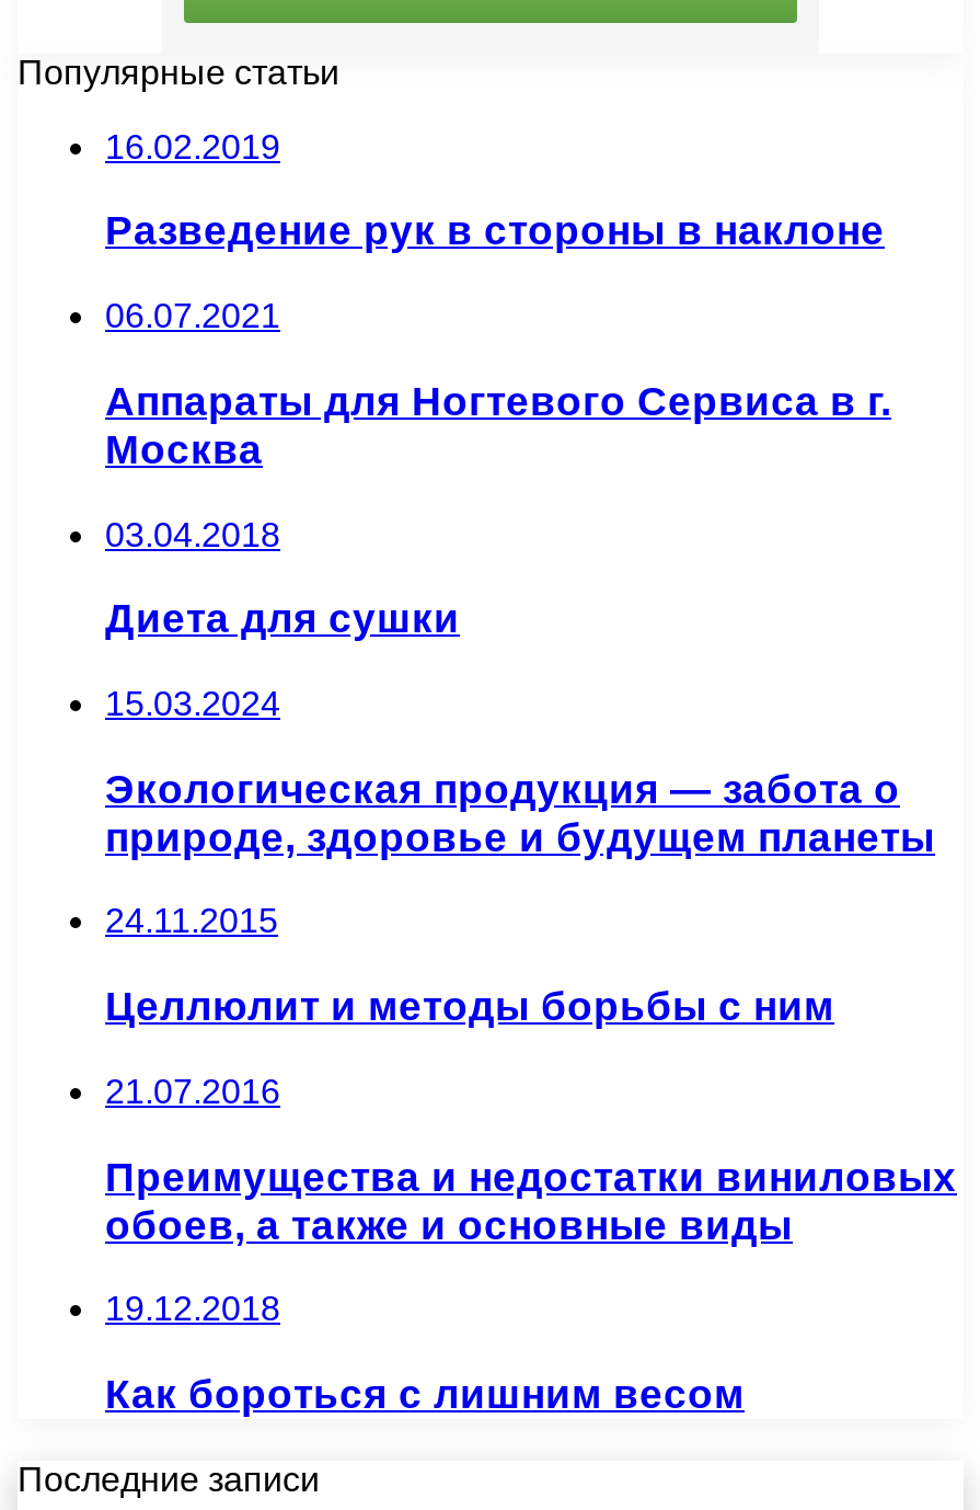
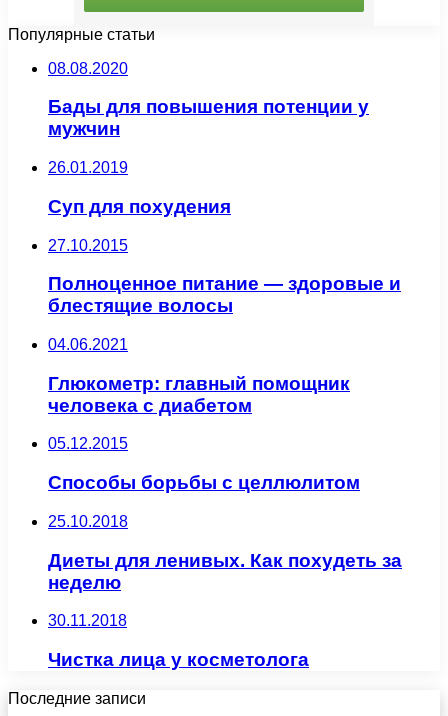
- 16.02.2019
+ 08.08.2020

- Разведение рук в стороны в наклоне
+ Бады для повышения потенции у
+ мужчин

- 06.07.2021
+ 26.01.2019

- Аппараты для Ногтевого Сервиса в г.
- Москва
+ Суп для похудения

- 03.04.2018
+ 27.10.2015

- Диета для сушки
+ Полноценное питание — здоровые и
+ блестящие волосы

- 15.03.2024
+ 04.06.2021

- Экологическая продукция — забота о
- природе, здоровье и будущем планеты
+ Глюкометр: главный помощник
+ человека с диабетом

- 24.11.2015
+ 05.12.2015

- Целлюлит и методы борьбы с ним
+ Способы борьбы с целлюлитом

- 21.07.2016
+ 25.10.2018

- Преимущества и недостатки виниловых
- обоев, а также и основные виды
+ Диеты для ленивых. Как похудеть за
+ неделю

- 19.12.2018
+ 30.11.2018

- Как бороться с лишним весом
+ Чистка лица у косметолога
